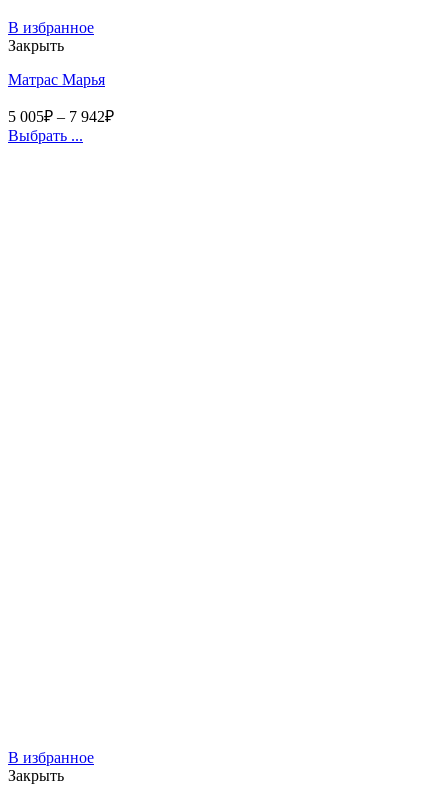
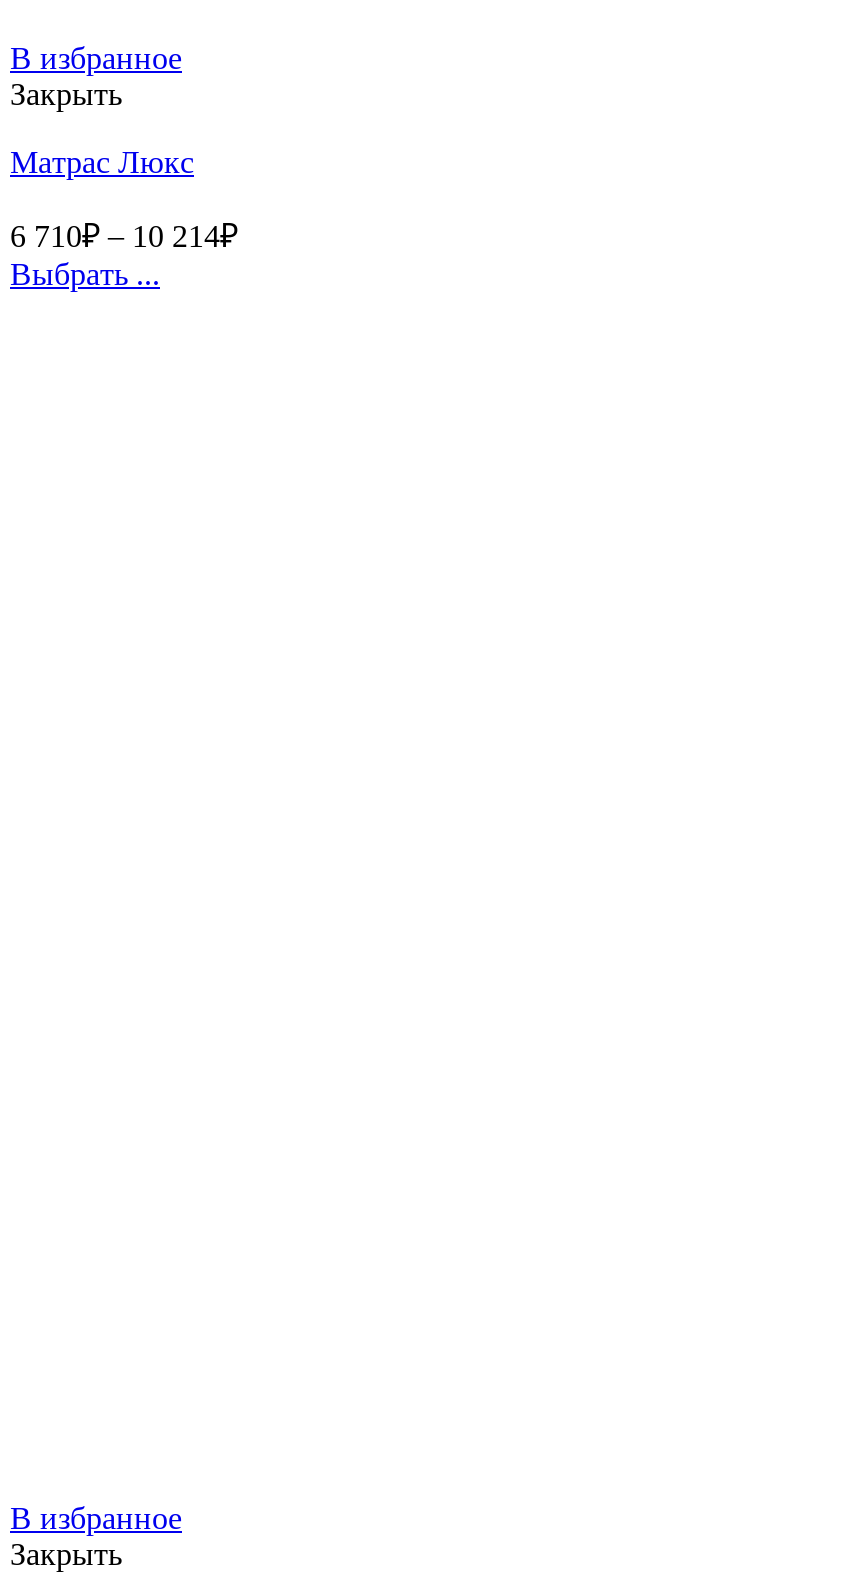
- Матрас Марья
+ Матрас Люкс

- 5 005₽ – 7 942₽
+ 6 710₽ – 10 214₽
